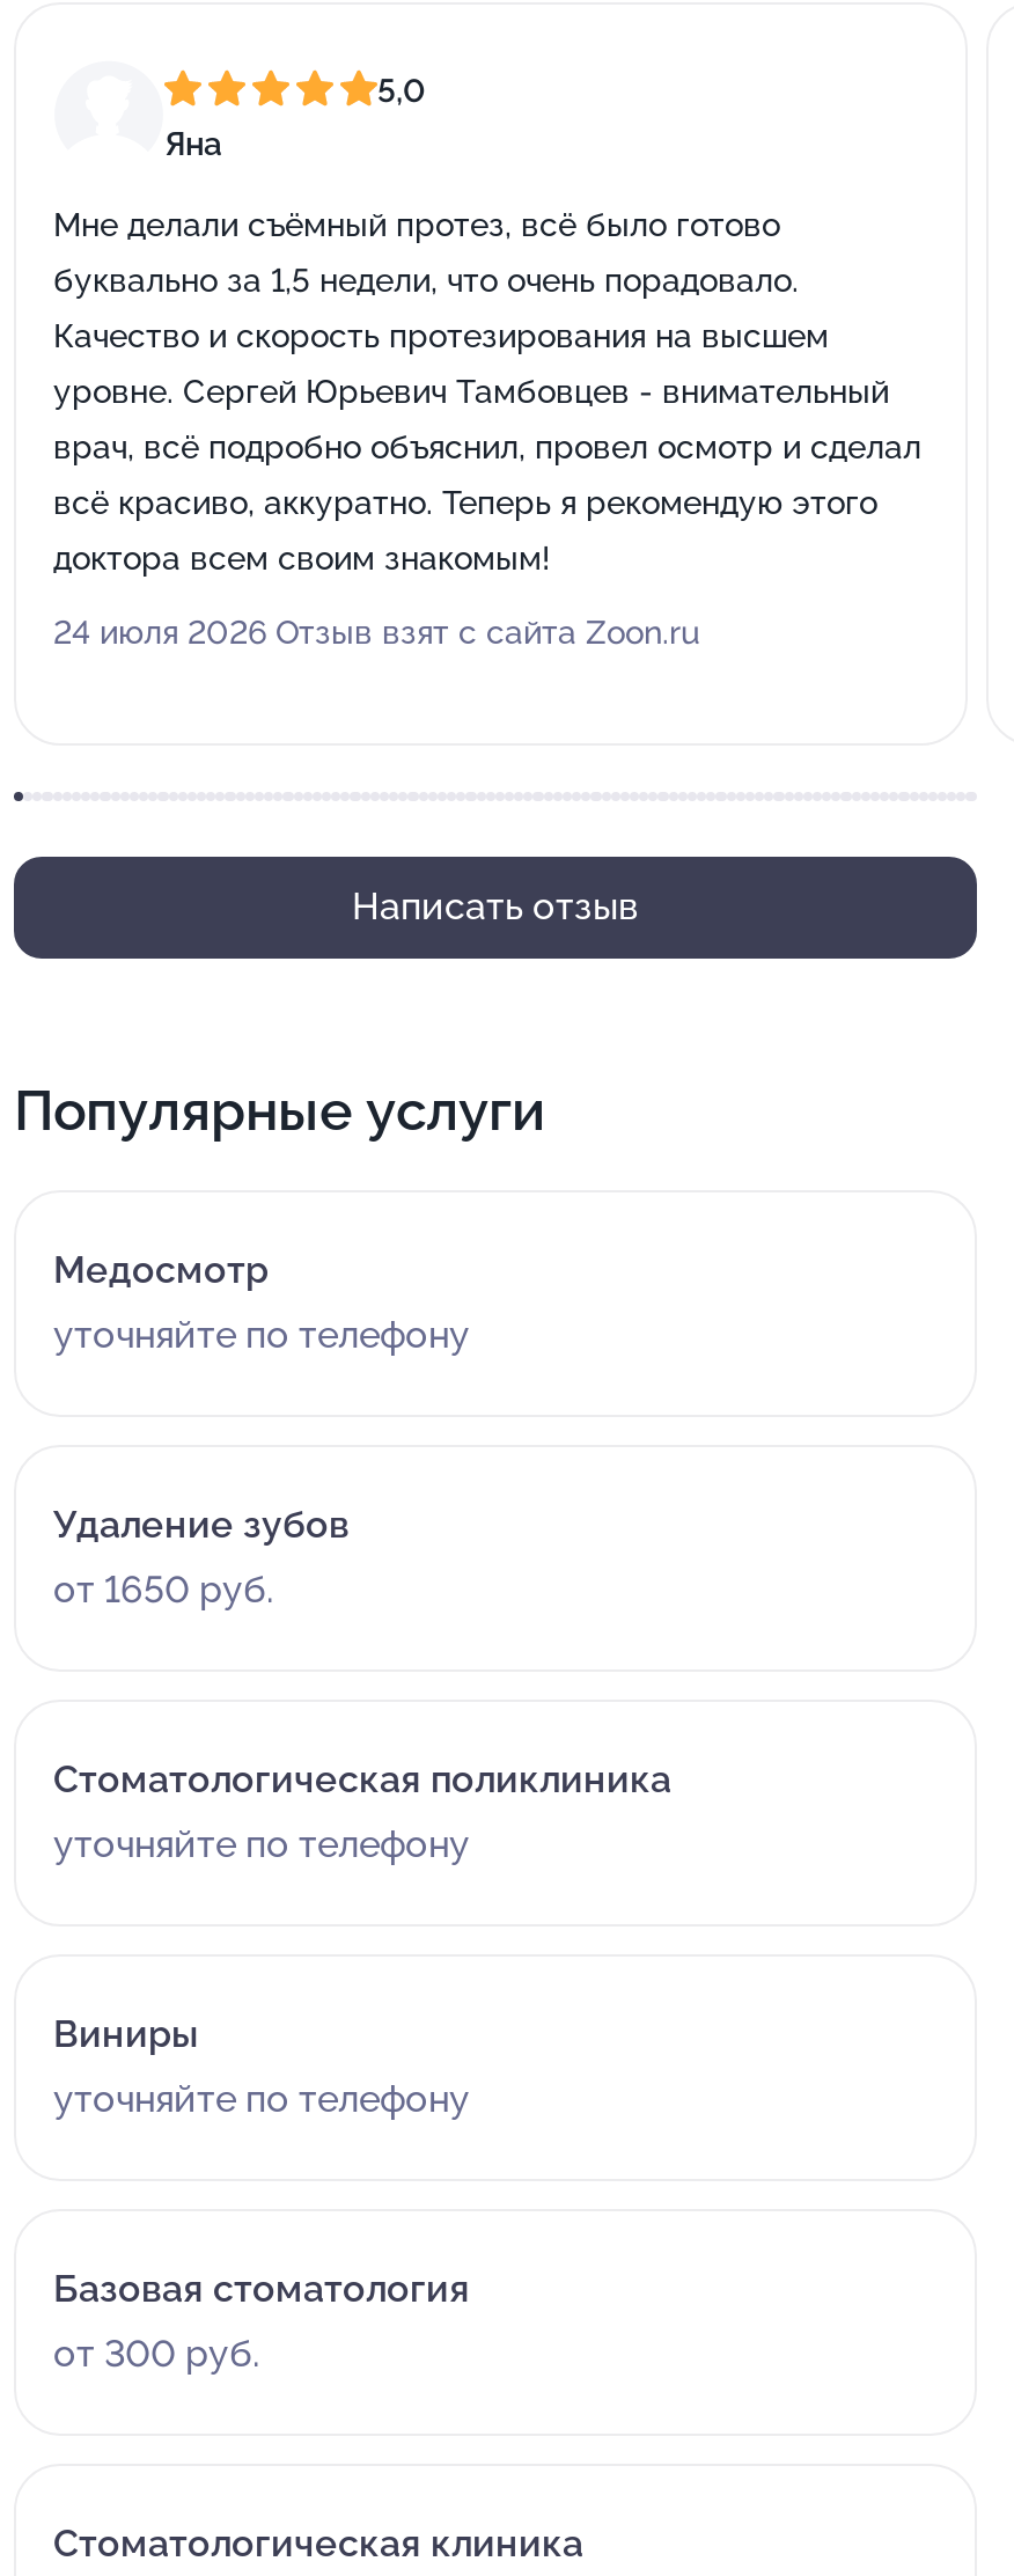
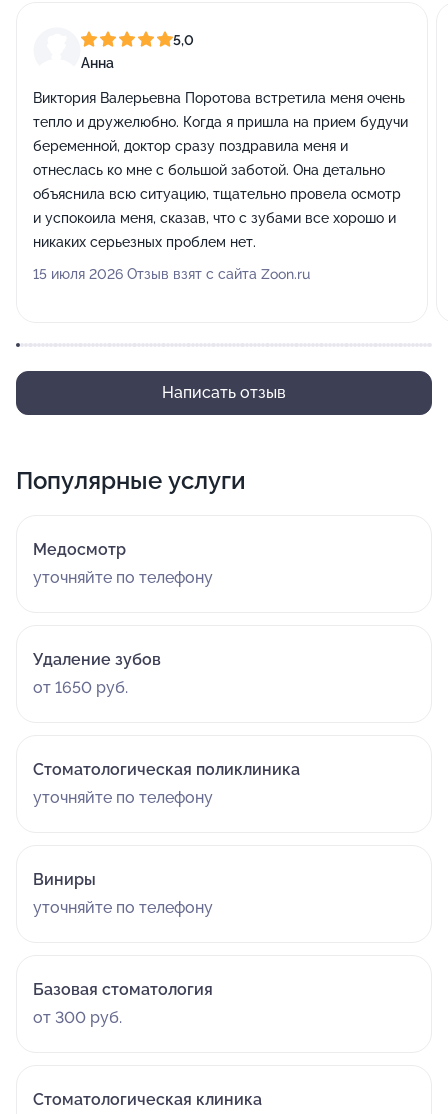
- Яна
+ Анна

- Мне делали съёмный протез, всё было готово
+ Виктория Валерьевна Поротова встретила меня очень

- буквально за 1,5 недели, что очень порадовало.
+ тепло и дружелюбно. Когда я пришла на прием будучи

- Качество и скорость протезирования на высшем
+ беременной, доктор сразу поздравила меня и

- уровне. Сергей Юрьевич Тамбовцев - внимательный
+ отнеслась ко мне с большой заботой. Она детально

- врач, всё подробно объяснил, провел осмотр и сделал
+ объяснила всю ситуацию, тщательно провела осмотр

- всё красиво, аккуратно. Теперь я рекомендую этого
+ и успокоила меня, сказав, что с зубами все хорошо и

- доктора всем своим знакомым!
+ никаких серьезных проблем нет.

- 24 июля 2026 Отзыв взят с сайта Zoon.ru
+ 15 июля 2026 Отзыв взят с сайта Zoon.ru
